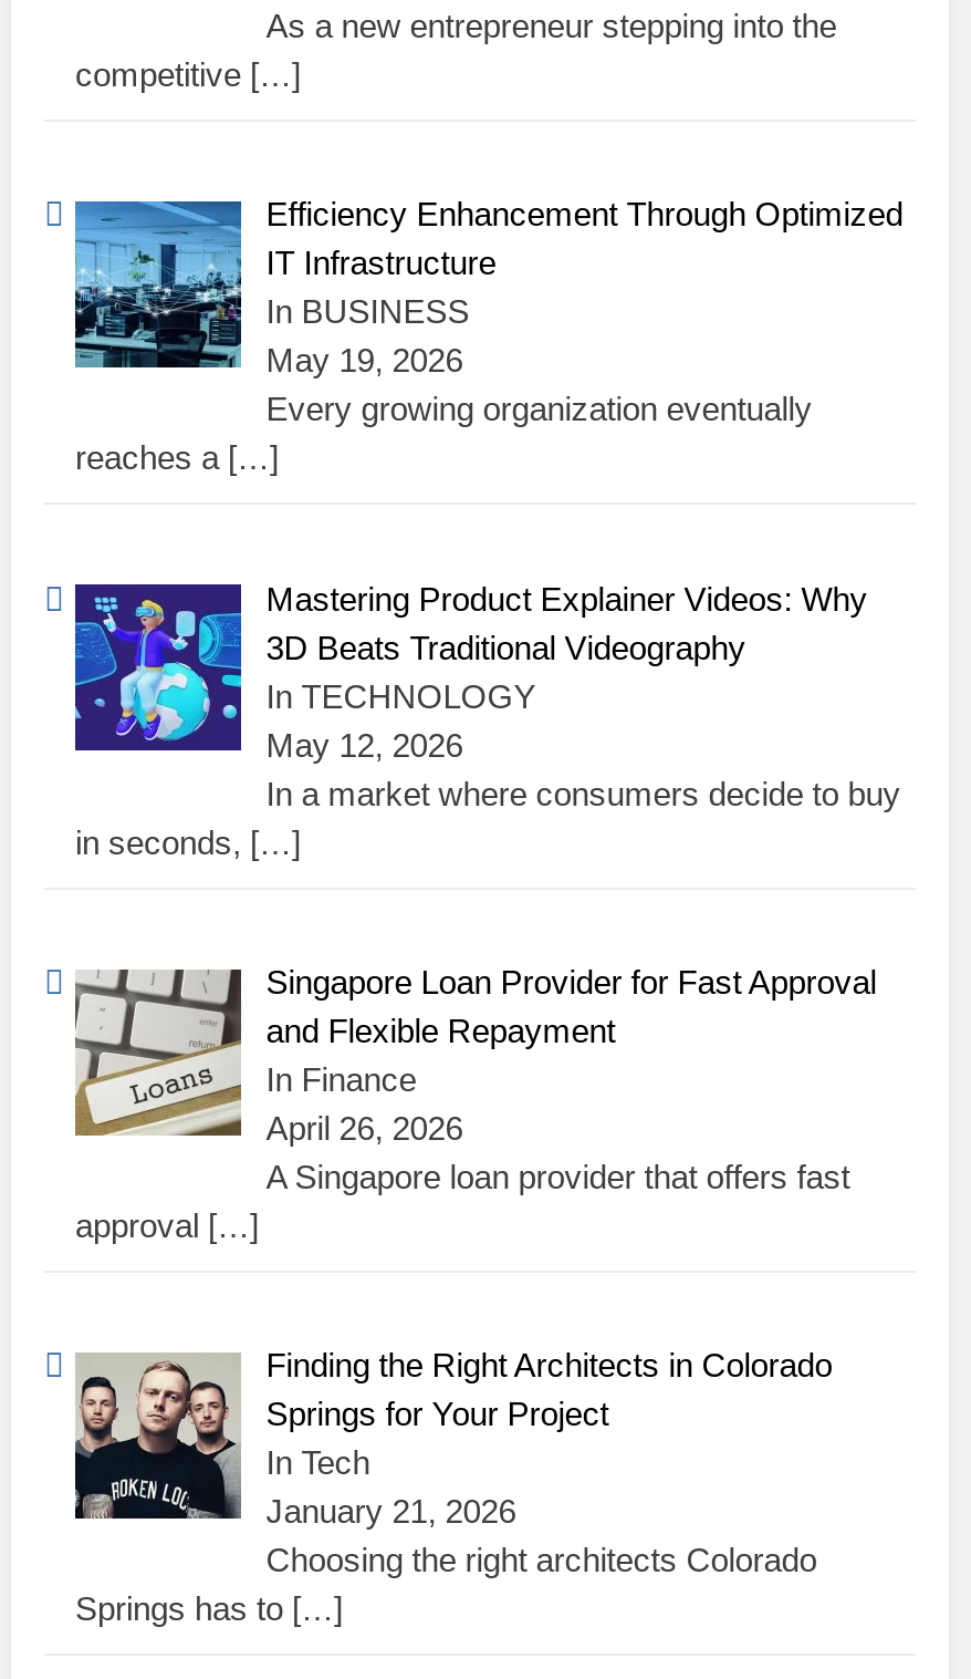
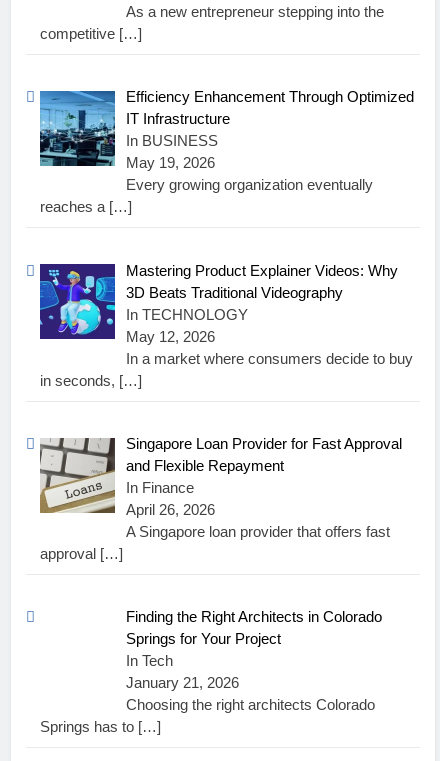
- [image]
